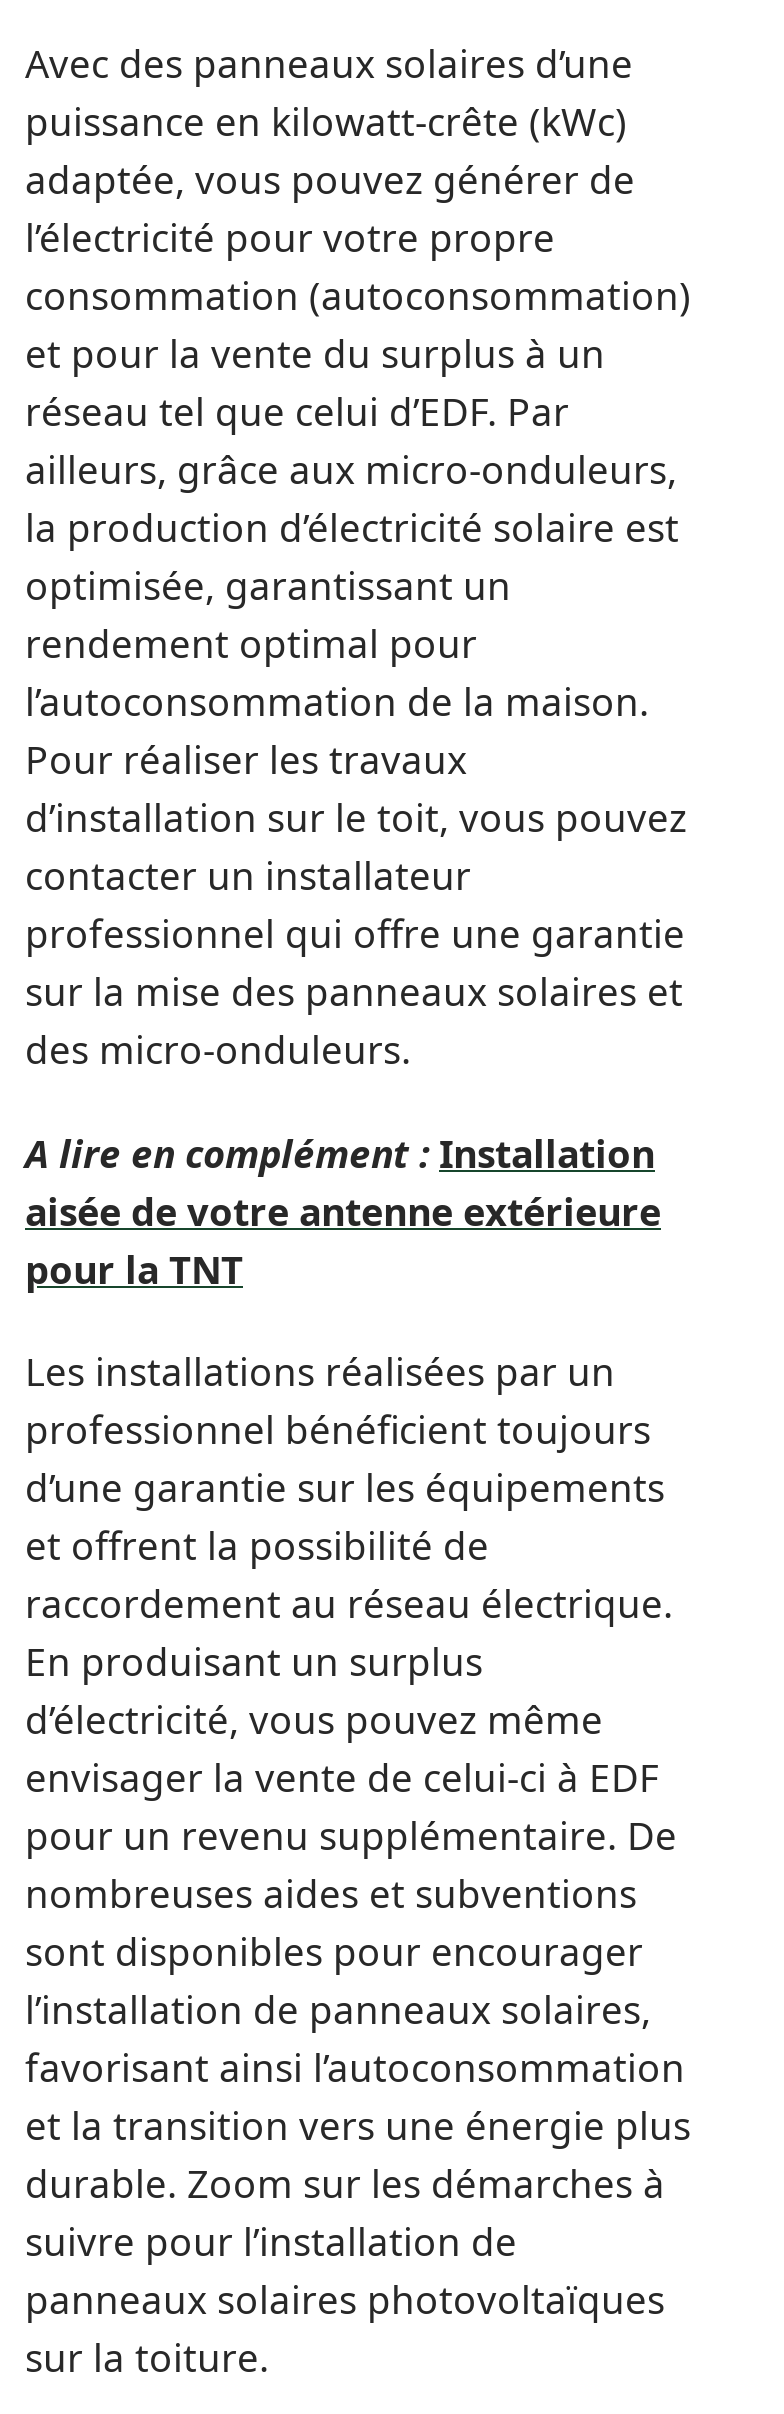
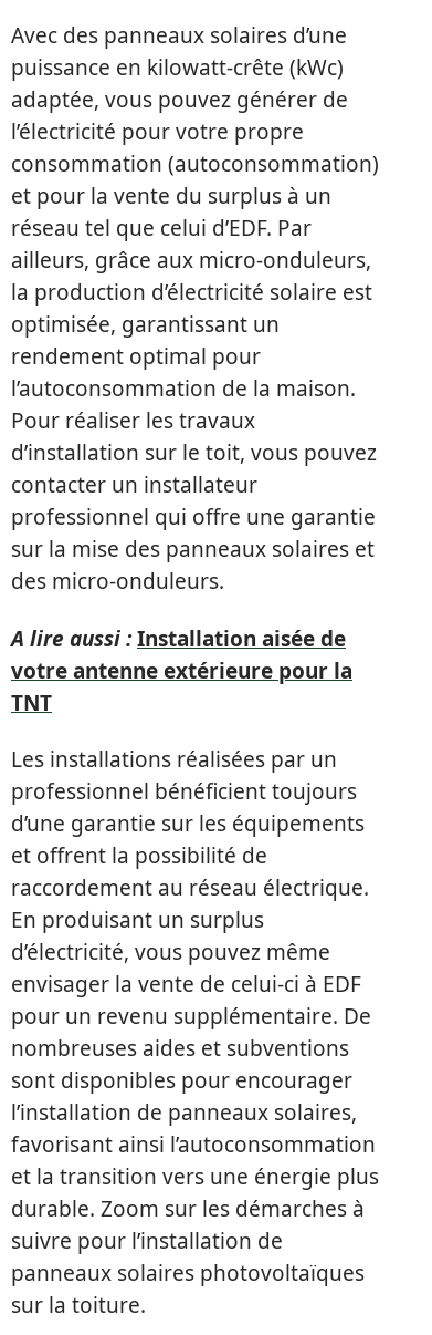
- A lire en complément : Installation
- aisée de votre antenne extérieure
- pour la TNT
+ A lire aussi : Installation aisée de
+ votre antenne extérieure pour la
+ TNT
